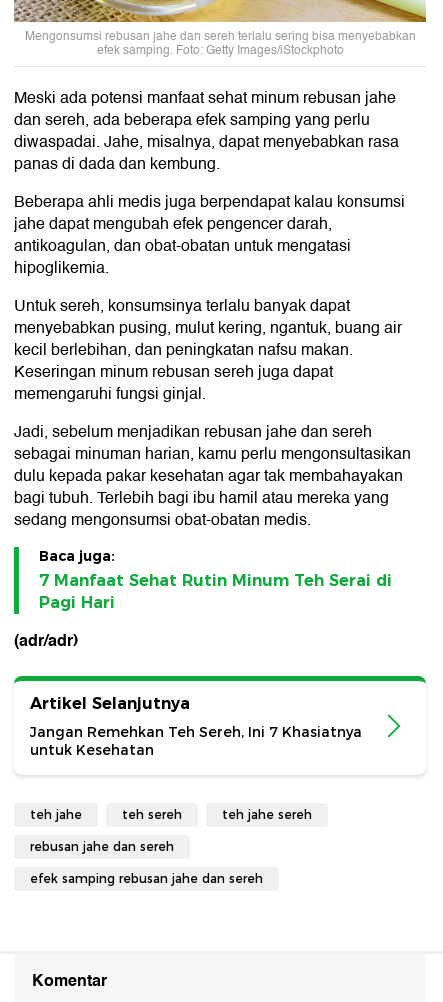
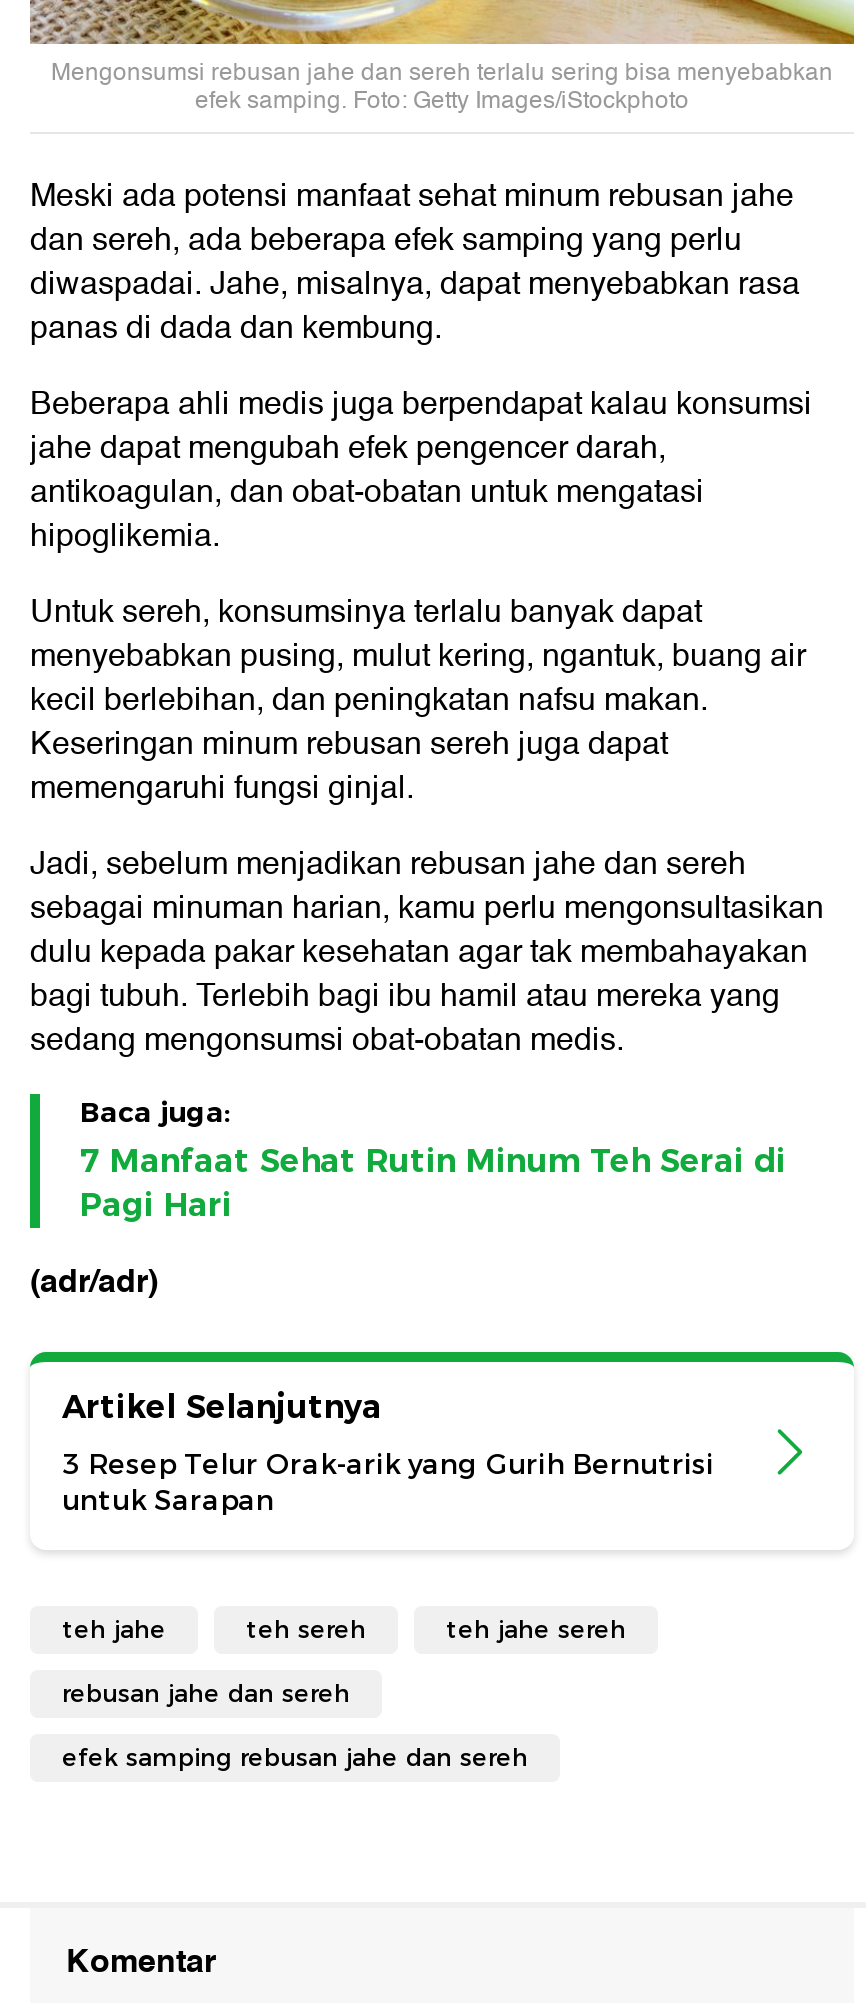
- Jangan Remehkan Teh Sereh, Ini 7 Khasiatnya
- untuk Kesehatan
+ 3 Resep Telur Orak-arik yang Gurih Bernutrisi
+ untuk Sarapan
